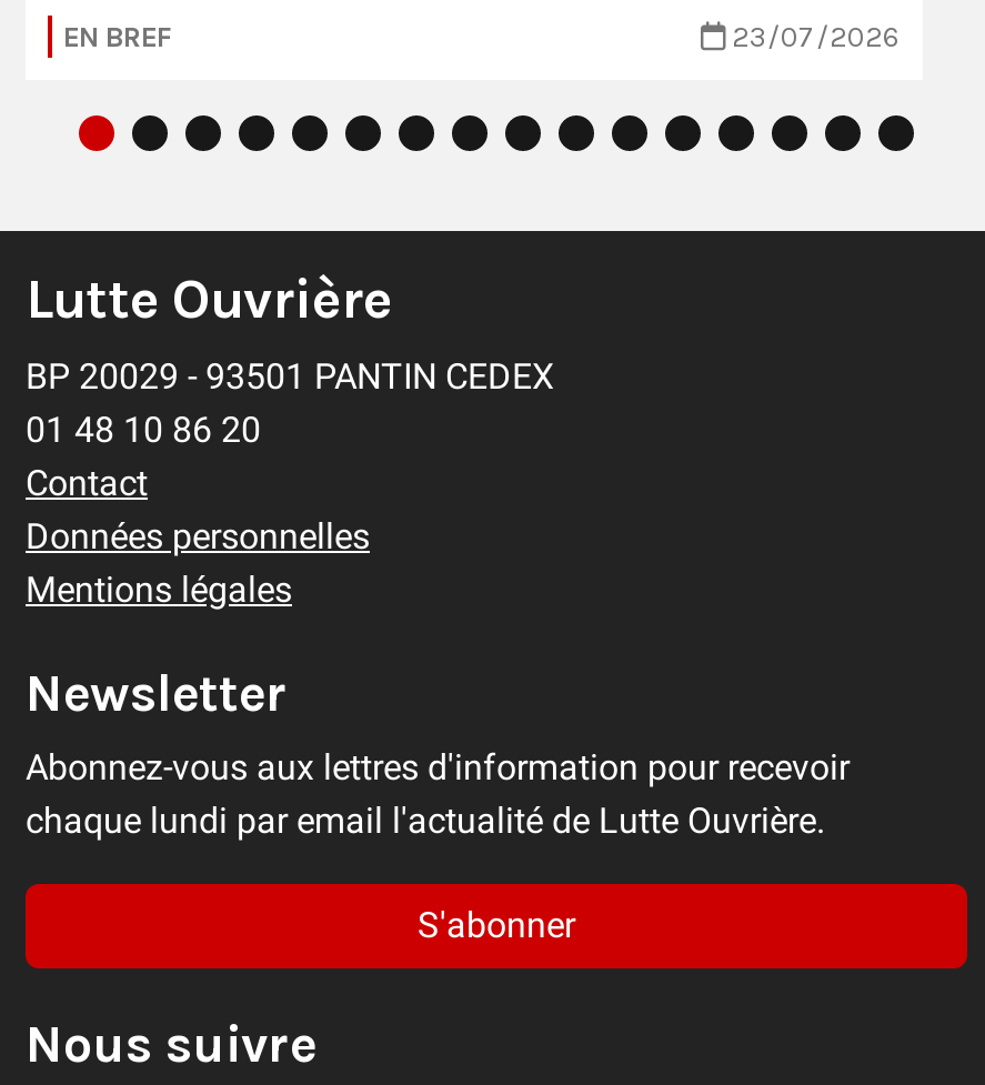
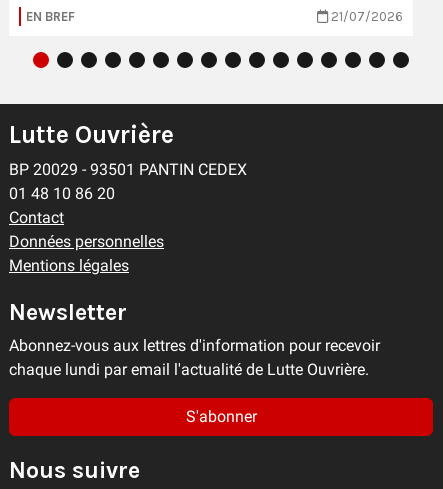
- 23/07/2026
+ 21/07/2026
